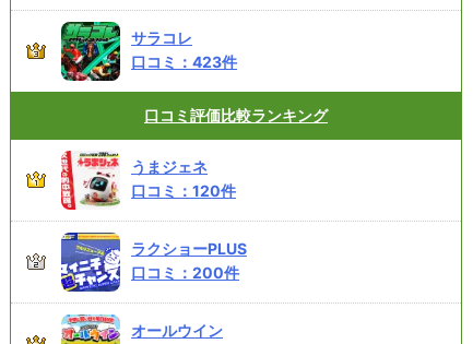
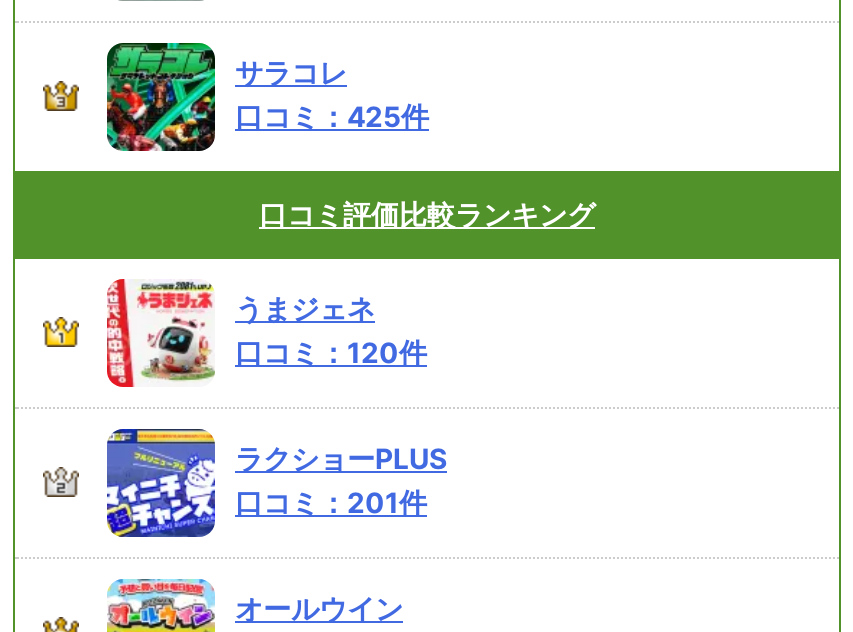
- 口コミ：423件
+ 口コミ：425件

- 口コミ：200件
+ 口コミ：201件
